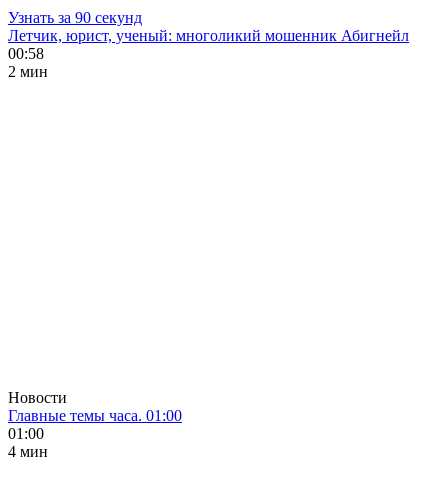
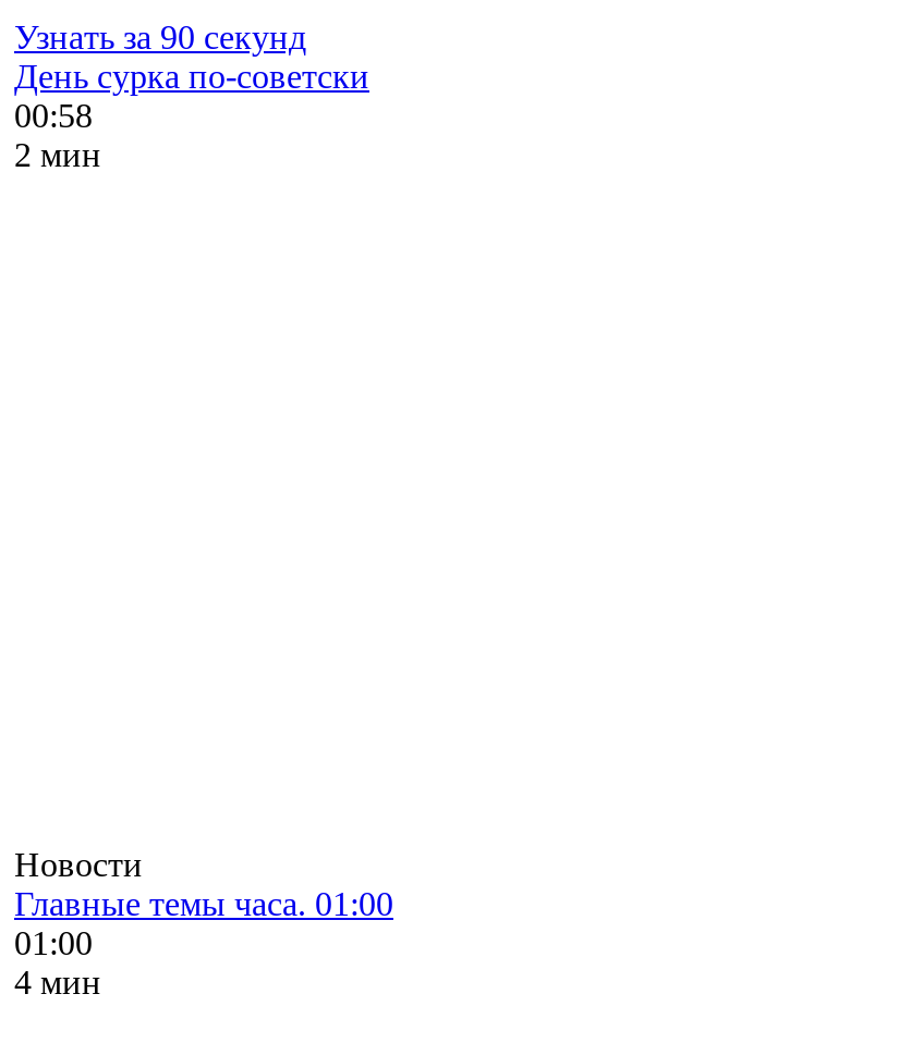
- Летчик, юрист, ученый: многоликий мошенник Абигнейл
+ День сурка по-советски
